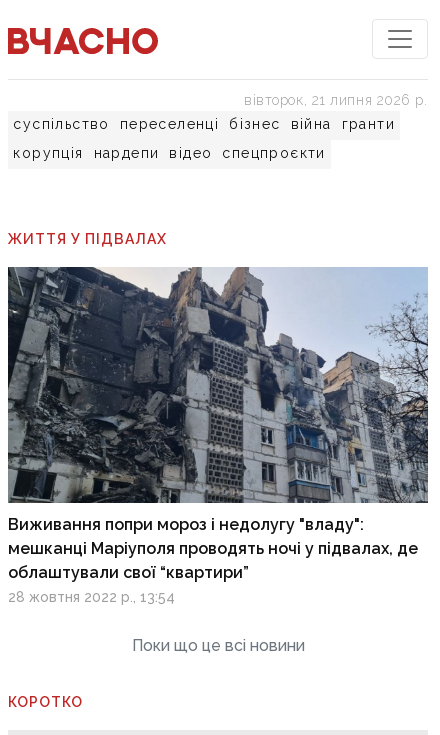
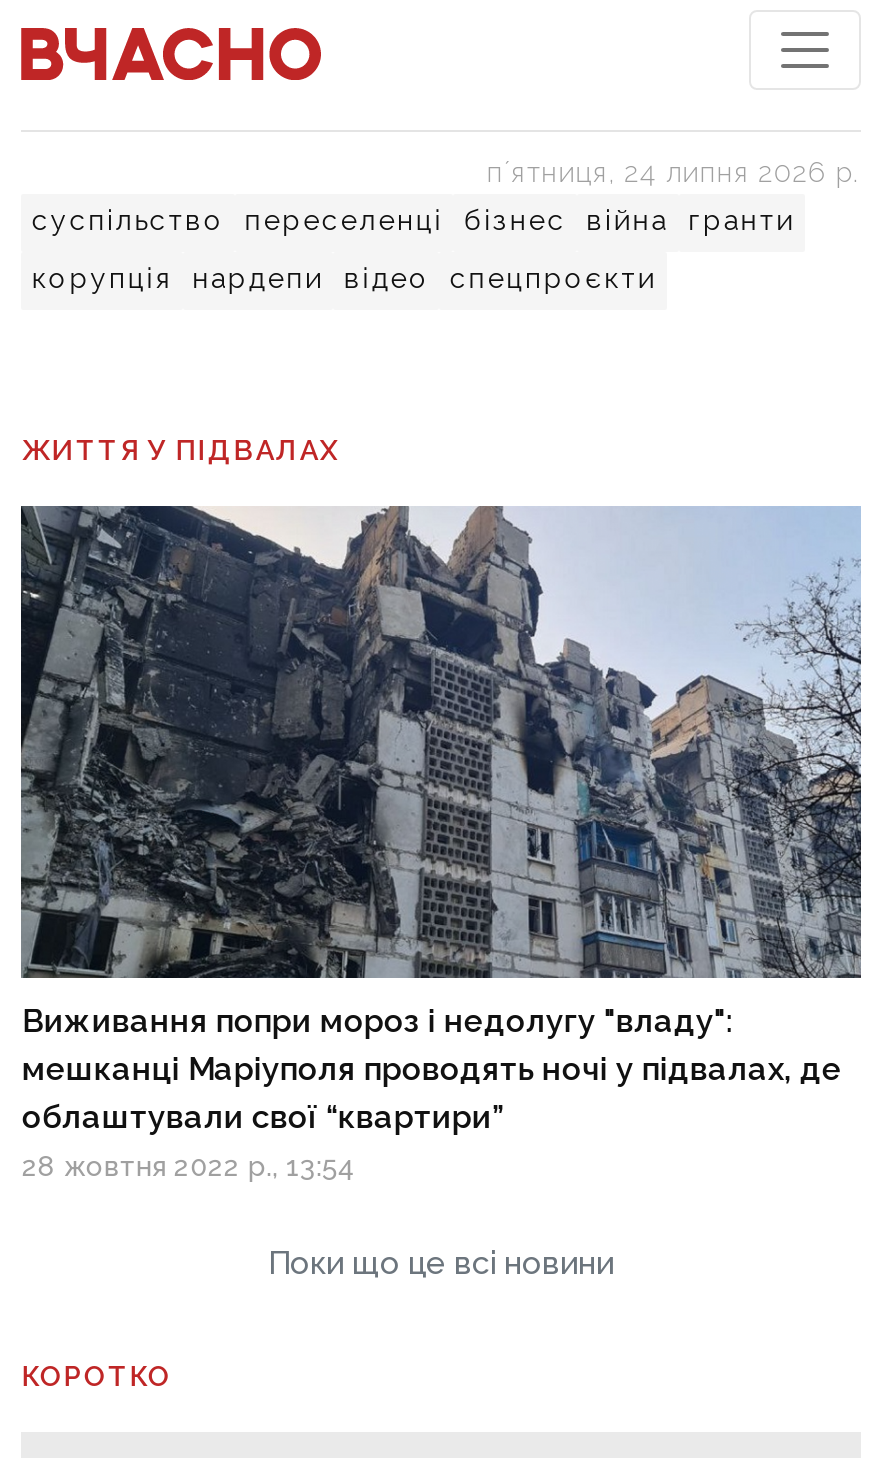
- вівторок, 21 липня 2026 р.
+ пʼятниця, 24 липня 2026 р.
